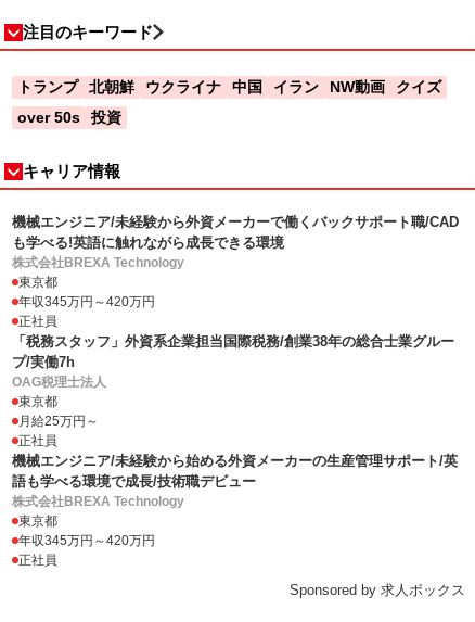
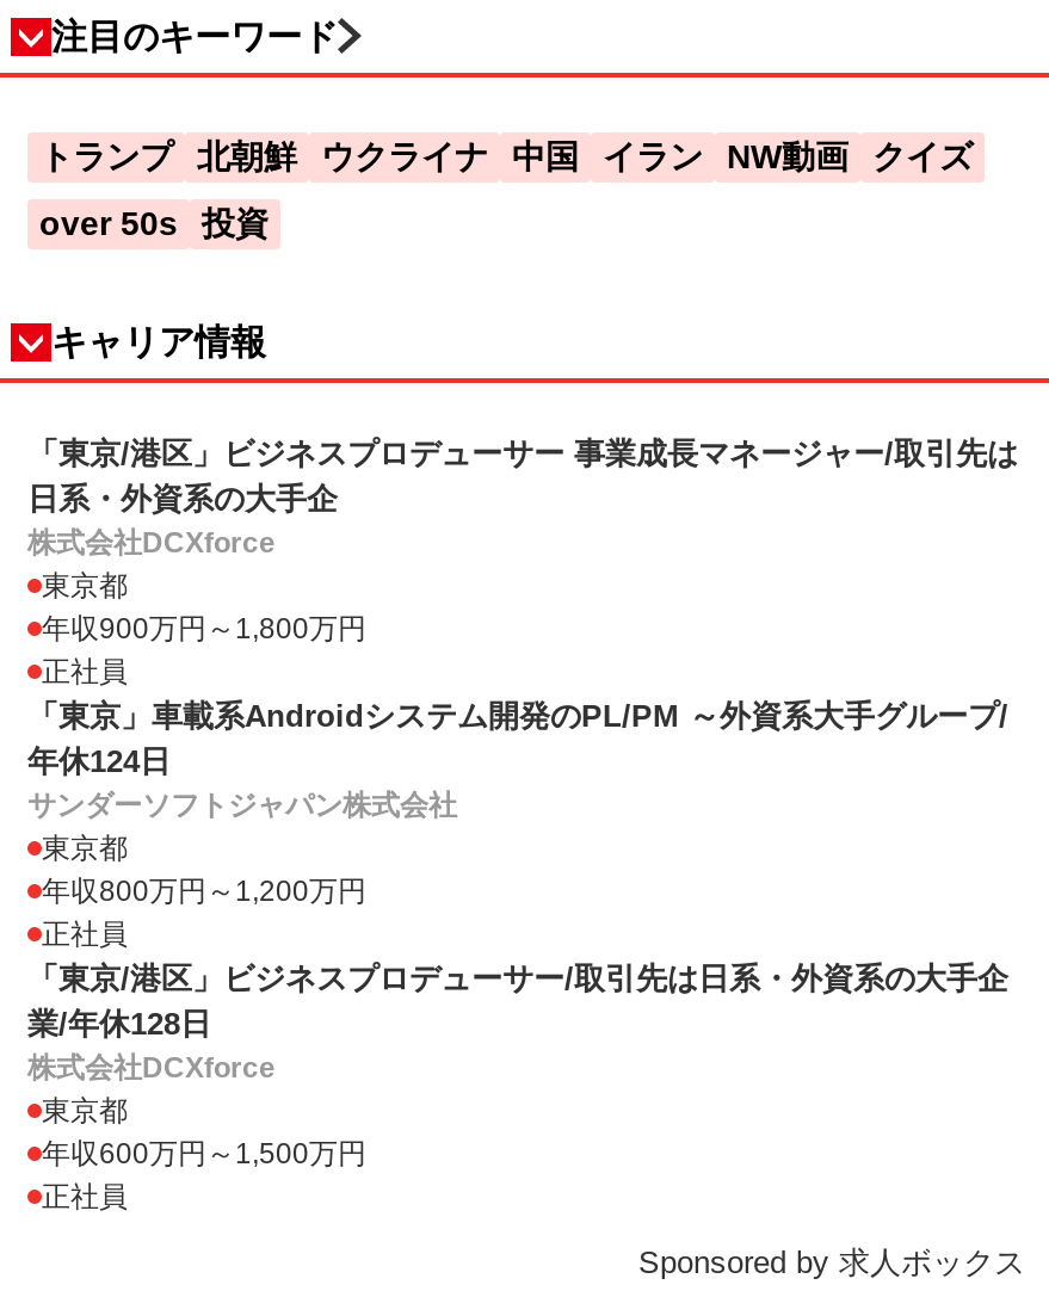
- 機械エンジニア/未経験から外資メーカーで働くバックサポート職/CAD
- も学べる!英語に触れながら成長できる環境
- 株式会社BREXA Technology
+ 「東京/港区」ビジネスプロデューサー 事業成長マネージャー/取引先は
+ 日系・外資系の大手企
+ 株式会社DCXforce

- 年収345万円～420万円
+ 年収900万円～1,800万円

- 「税務スタッフ」外資系企業担当国際税務/創業38年の総合士業グルー
- プ/実働7h
- OAG税理士法人
+ 「東京」車載系Androidシステム開発のPL/PM ～外資系大手グループ/
+ 年休124日
+ サンダーソフトジャパン株式会社

- 月給25万円～
+ 年収800万円～1,200万円

- 機械エンジニア/未経験から始める外資メーカーの生産管理サポート/英
- 語も学べる環境で成長/技術職デビュー
- 株式会社BREXA Technology
+ 「東京/港区」ビジネスプロデューサー/取引先は日系・外資系の大手企
+ 業/年休128日
+ 株式会社DCXforce

- 年収345万円～420万円
+ 年収600万円～1,500万円
